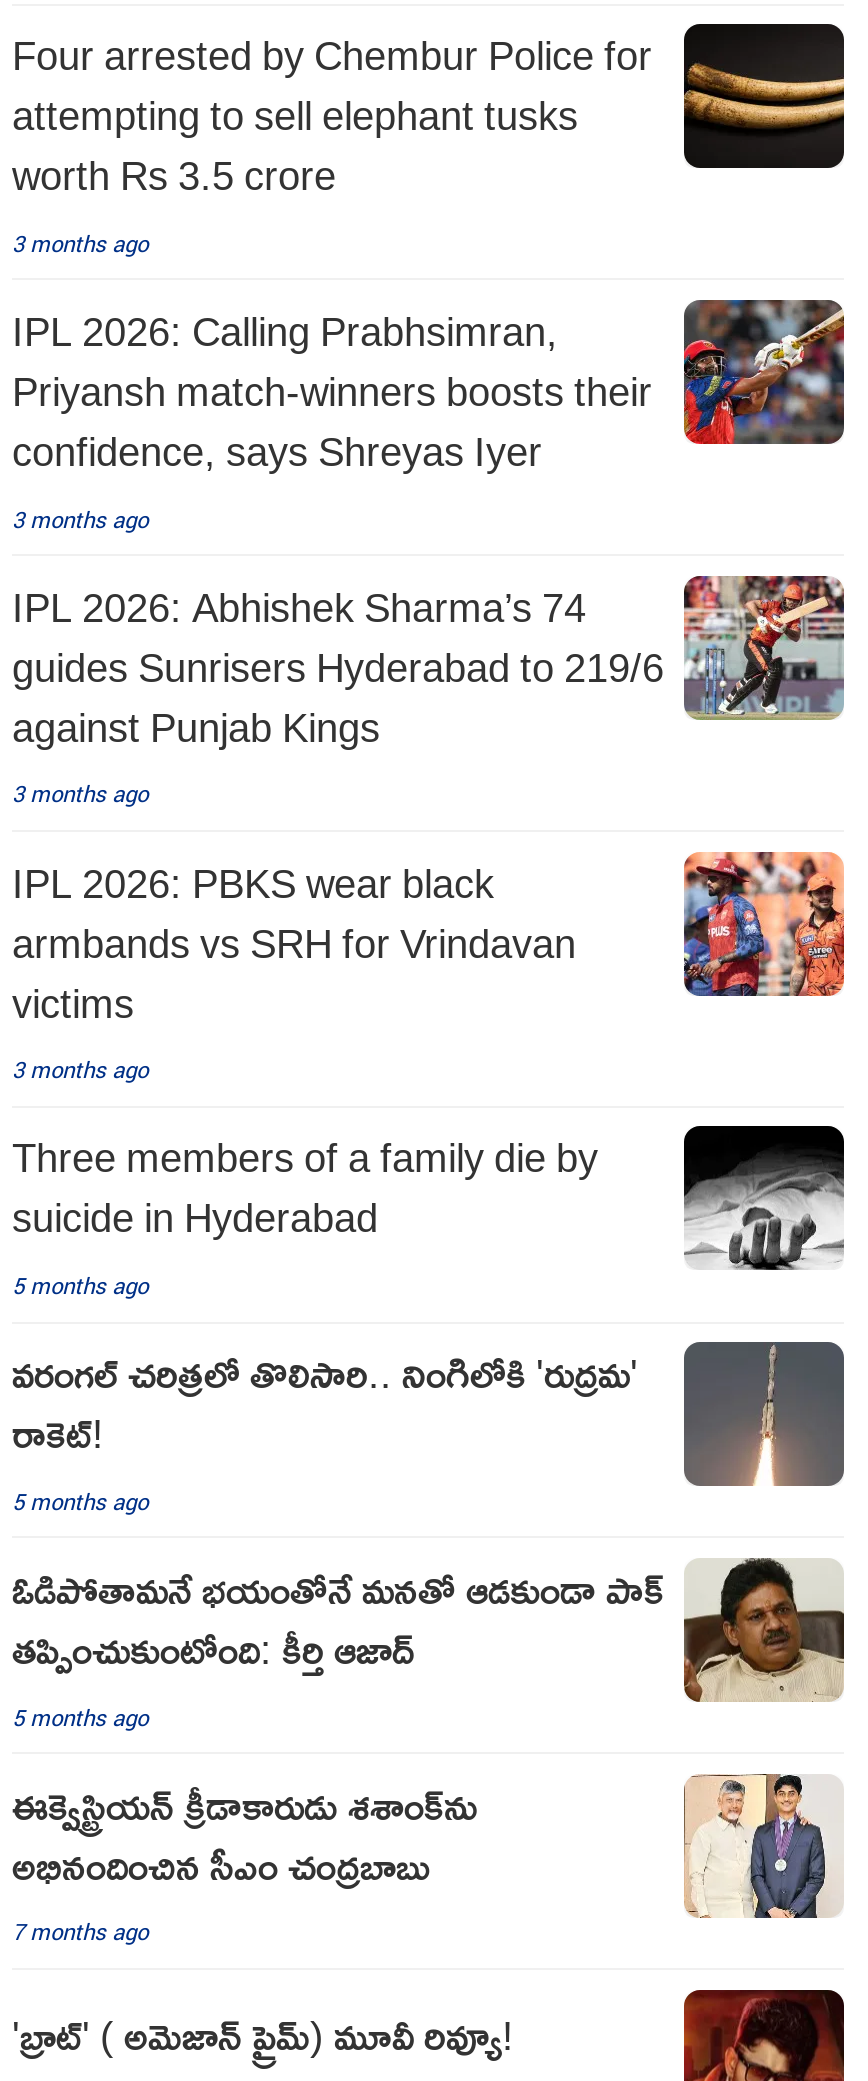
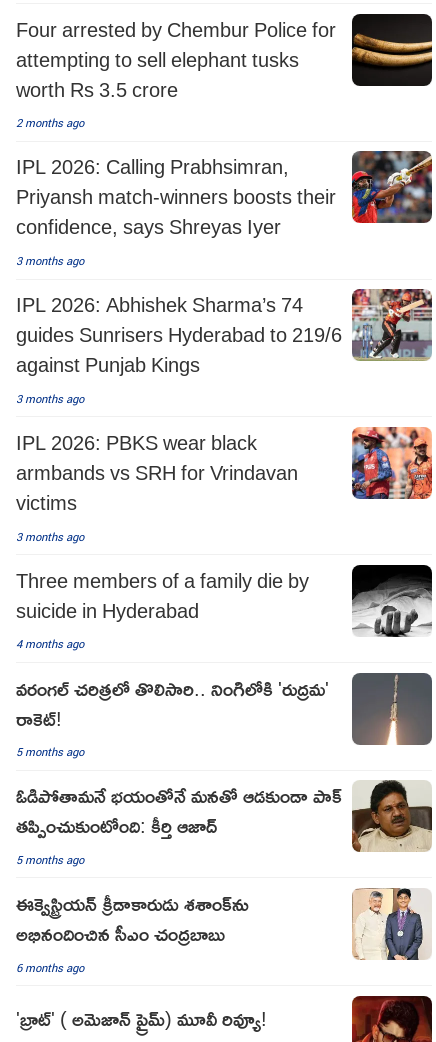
- 3 months ago
+ 2 months ago

- 5 months ago
+ 4 months ago

- 7 months ago
+ 6 months ago
